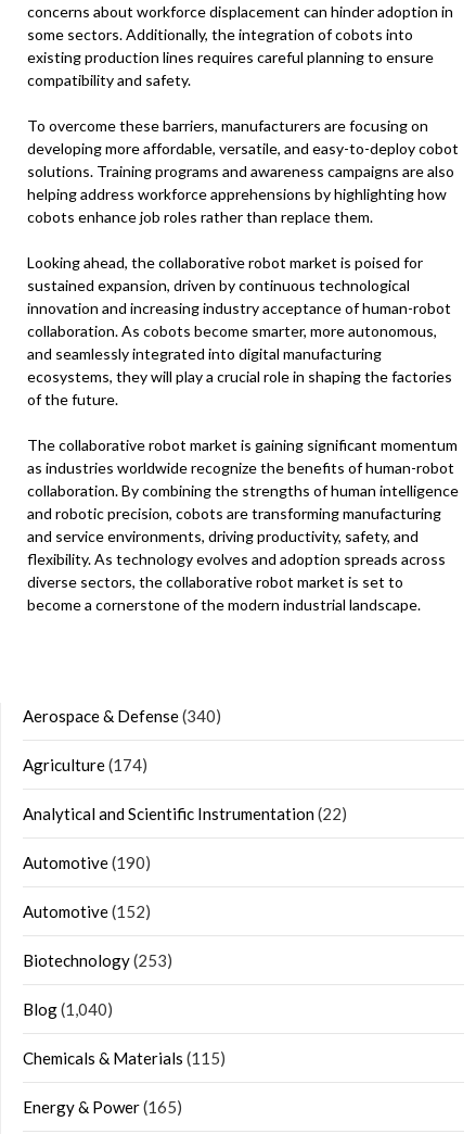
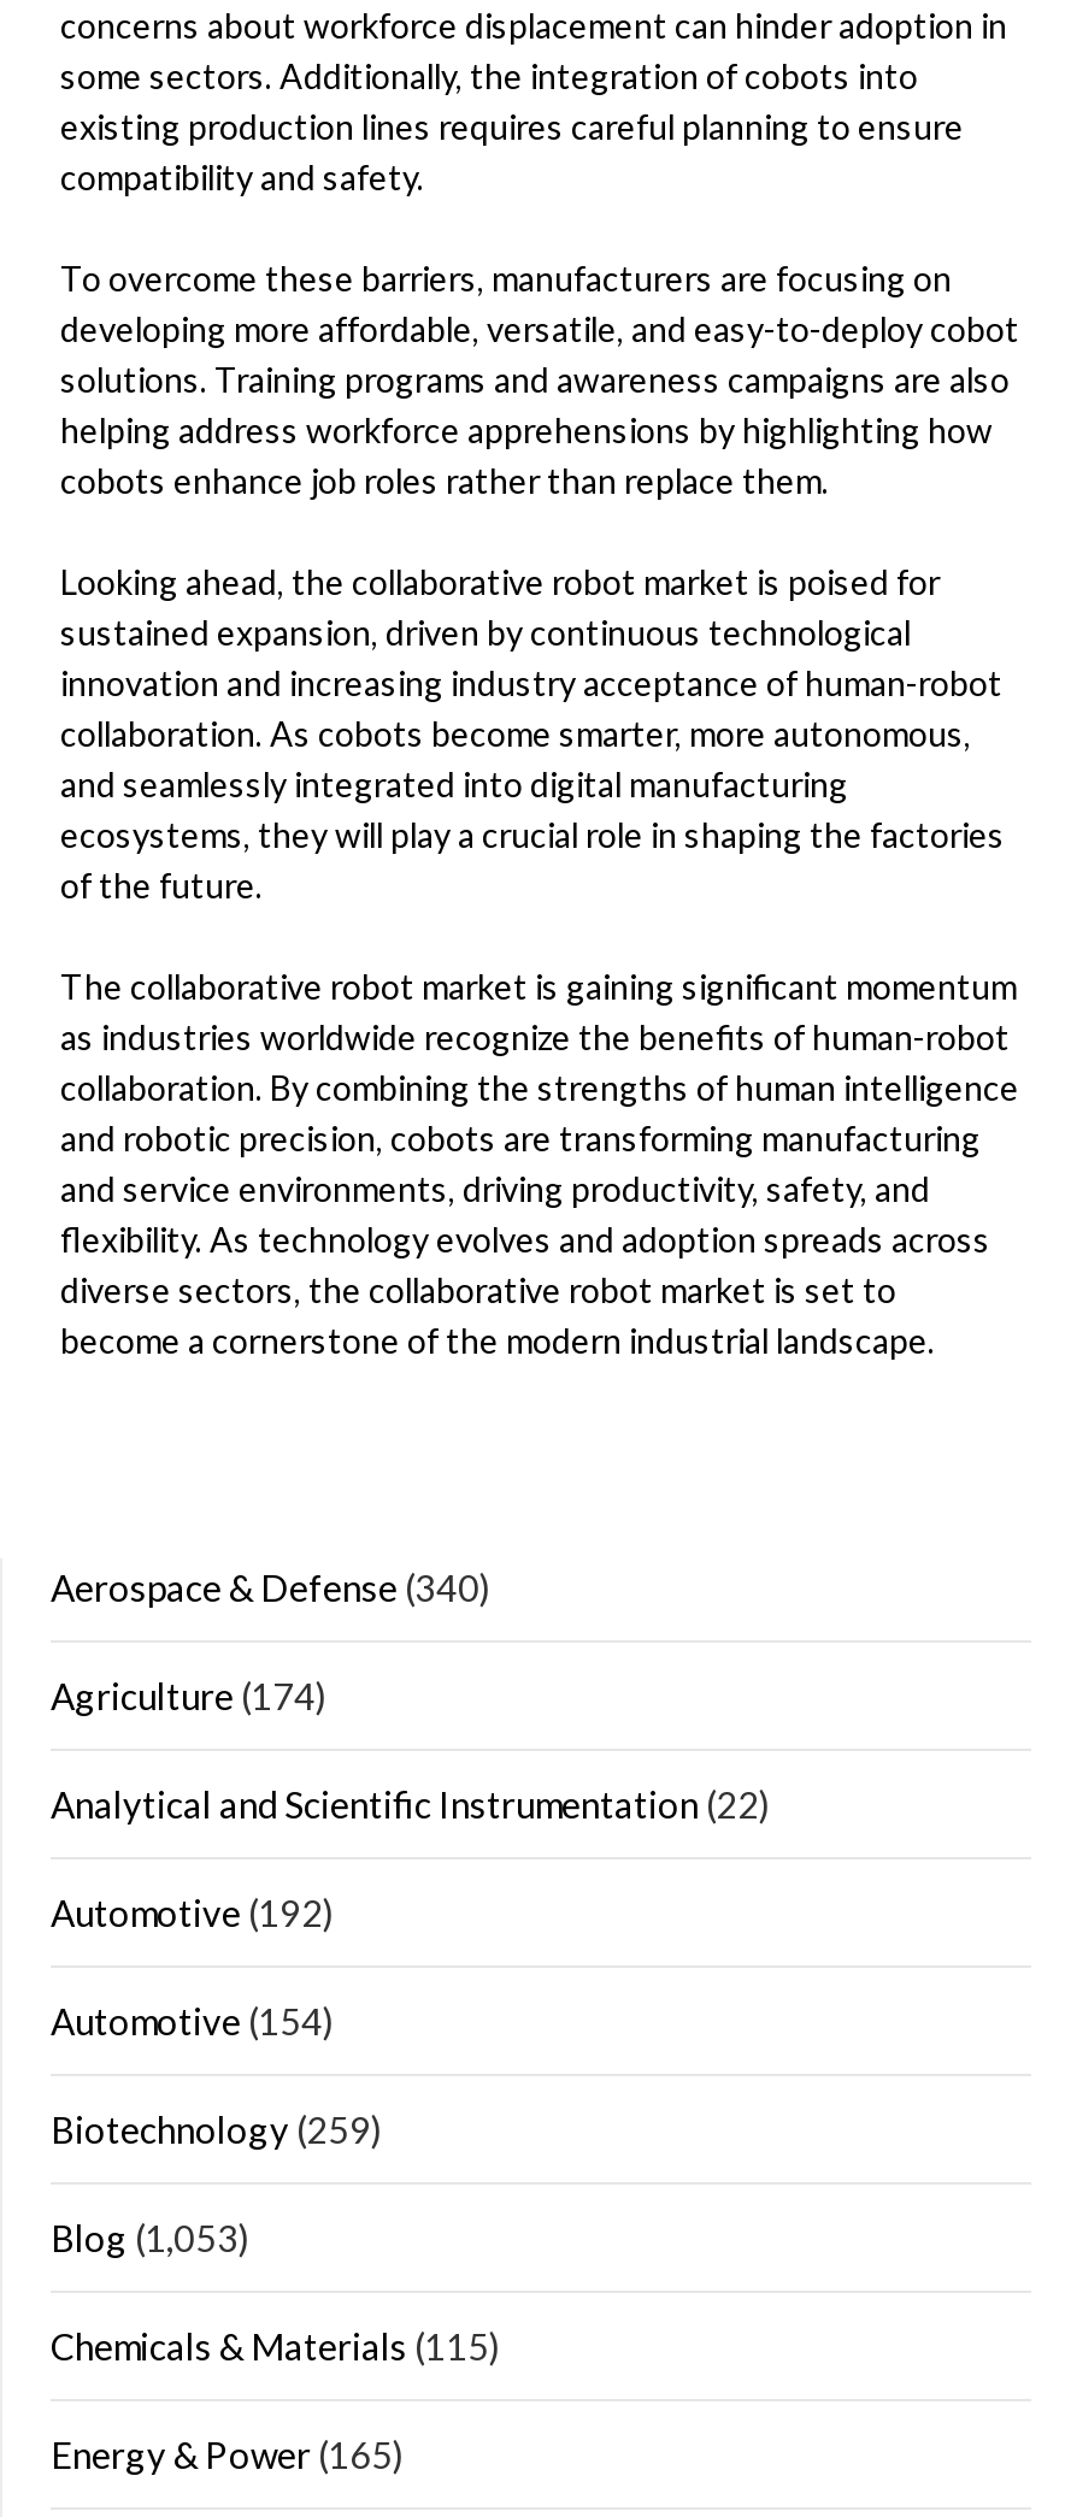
- Automotive (190)
+ Automotive (192)

- Automotive (152)
+ Automotive (154)

- Biotechnology (253)
+ Biotechnology (259)

- Blog (1,040)
+ Blog (1,053)
